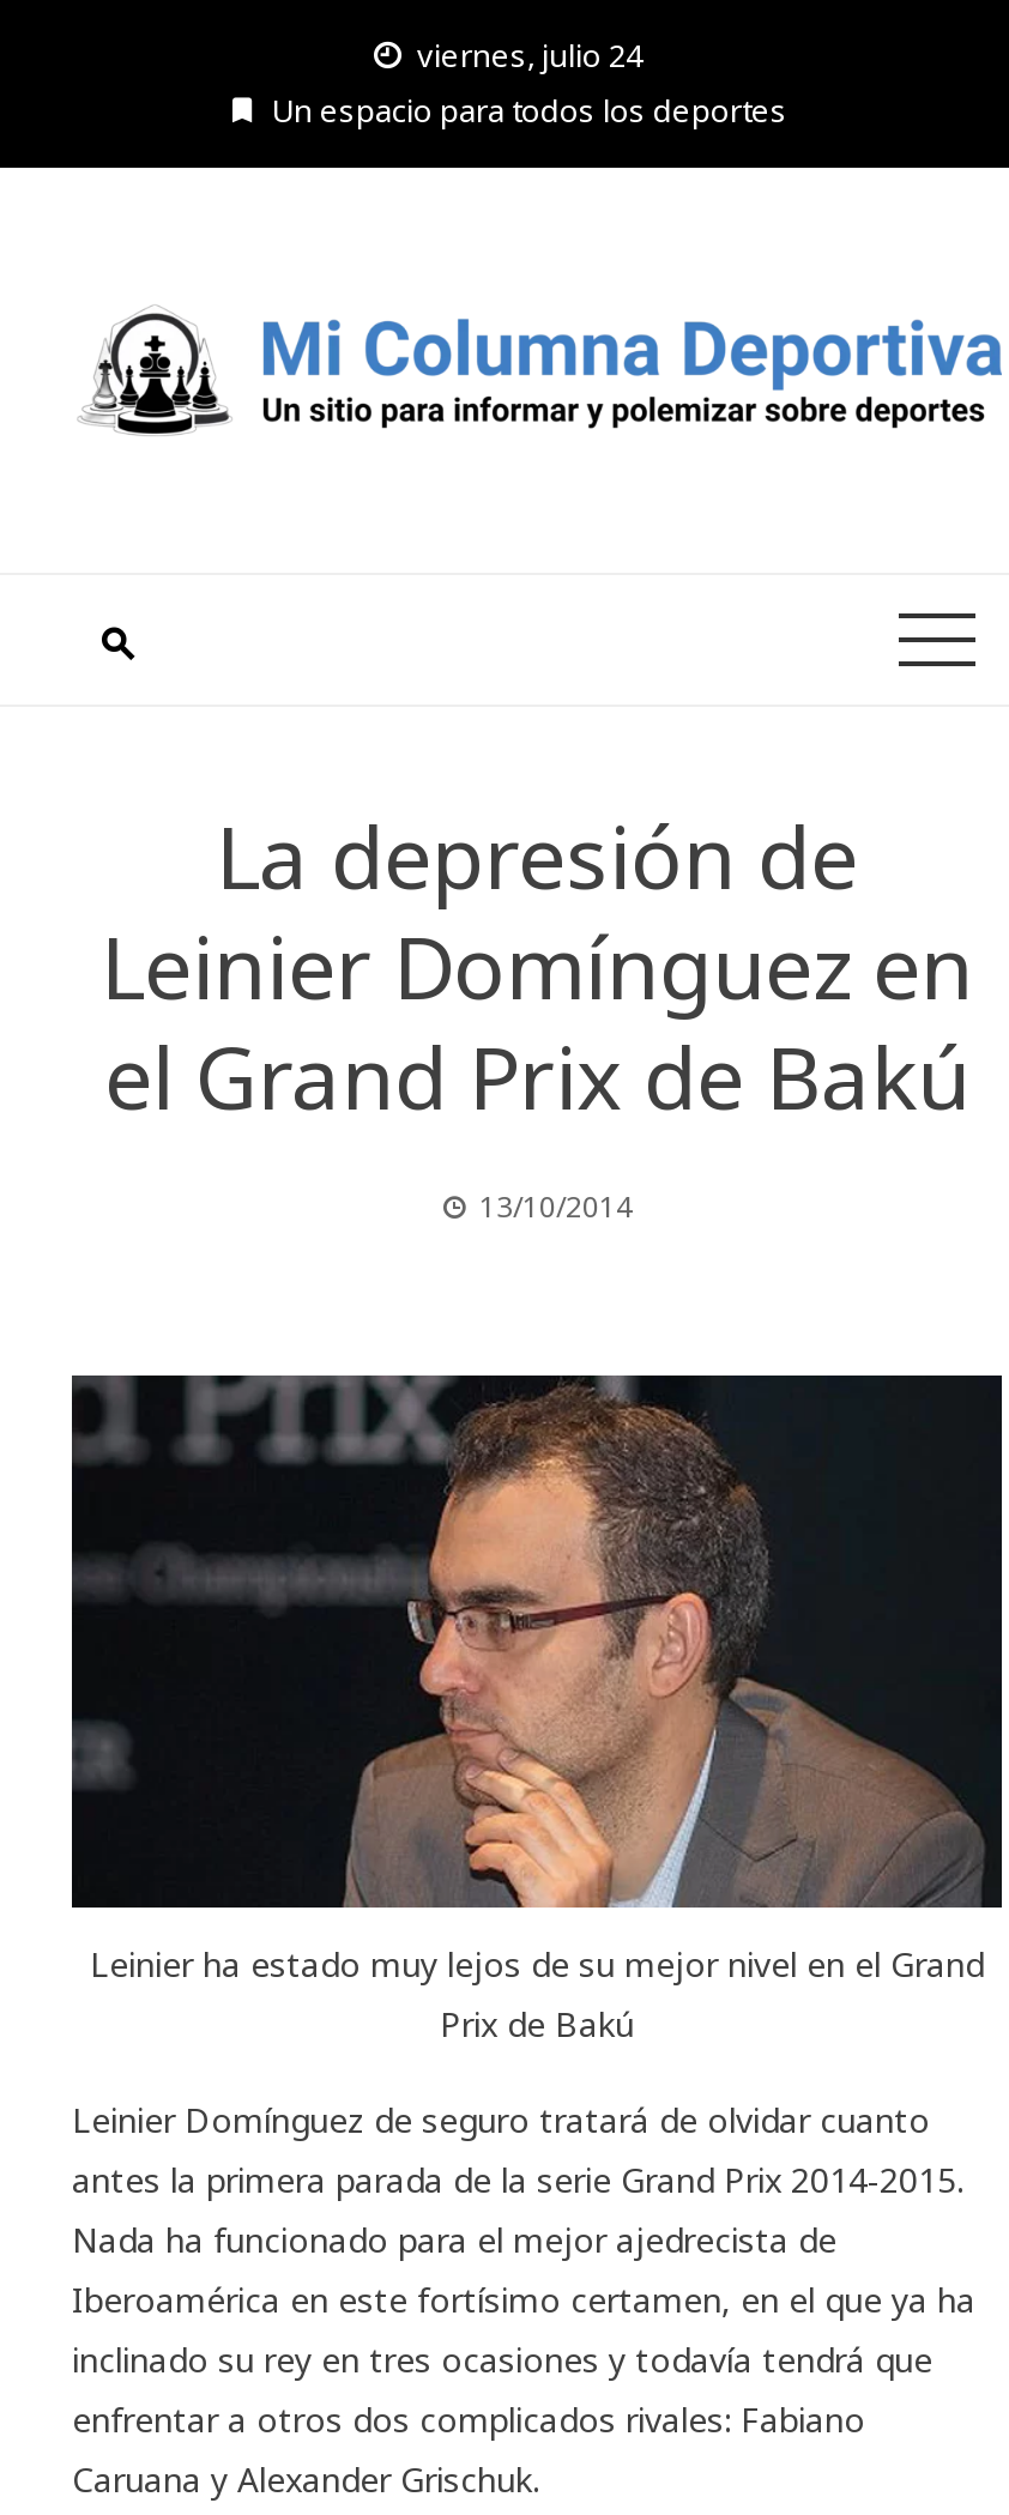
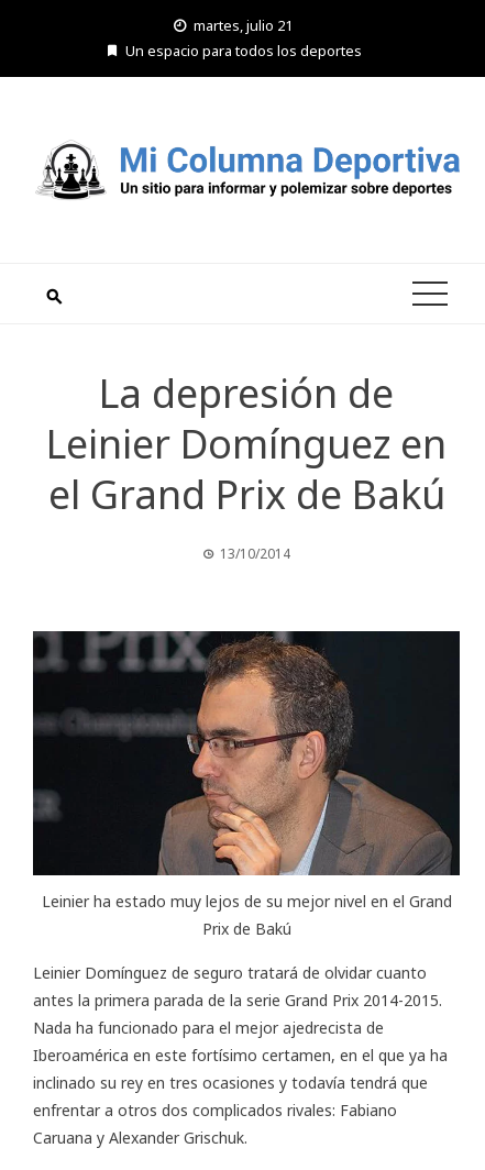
- viernes, julio 24
+ martes, julio 21
